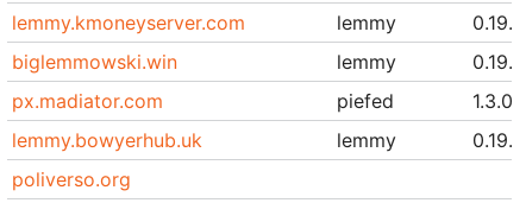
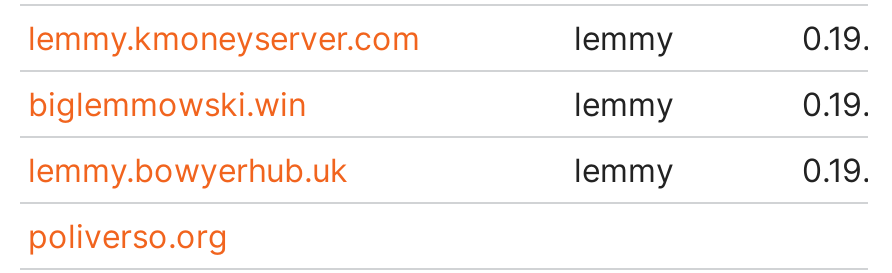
- px.madiator.com
- piefed
- 1.3.0
